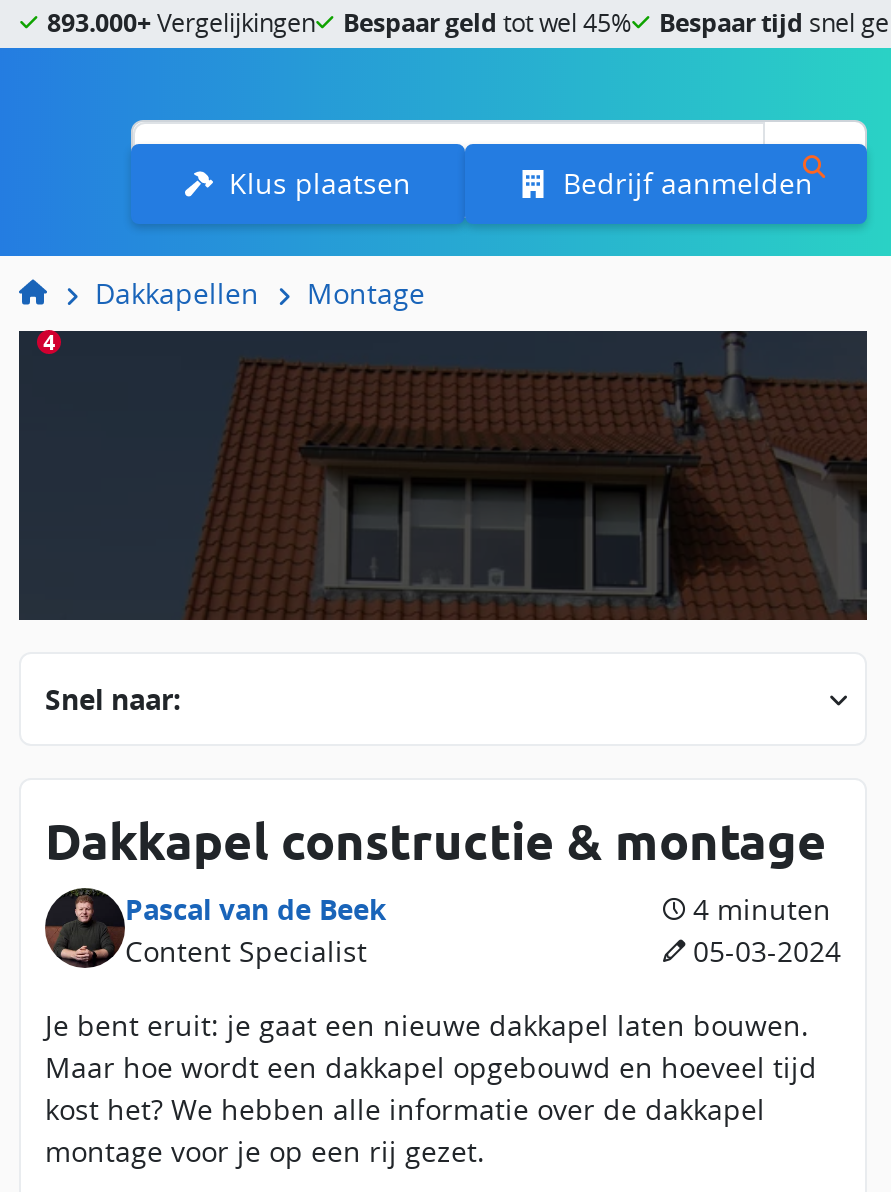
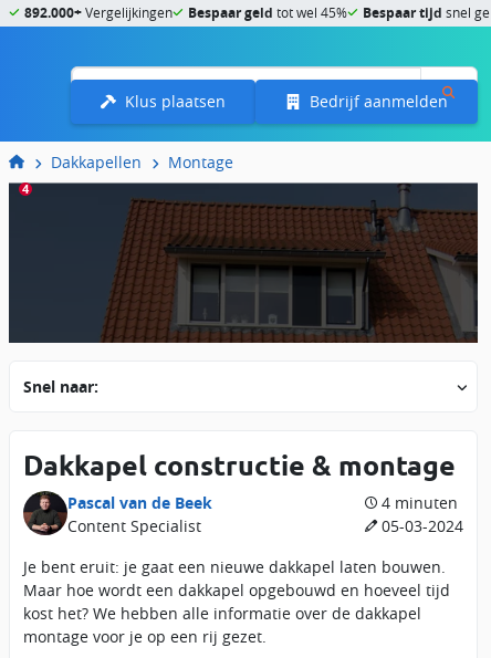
- 893.000+ Vergelijkingen
+ 892.000+ Vergelijkingen
